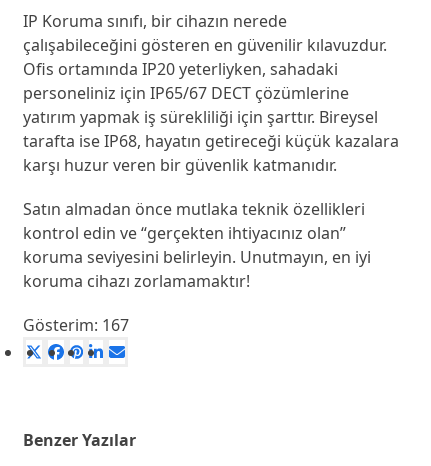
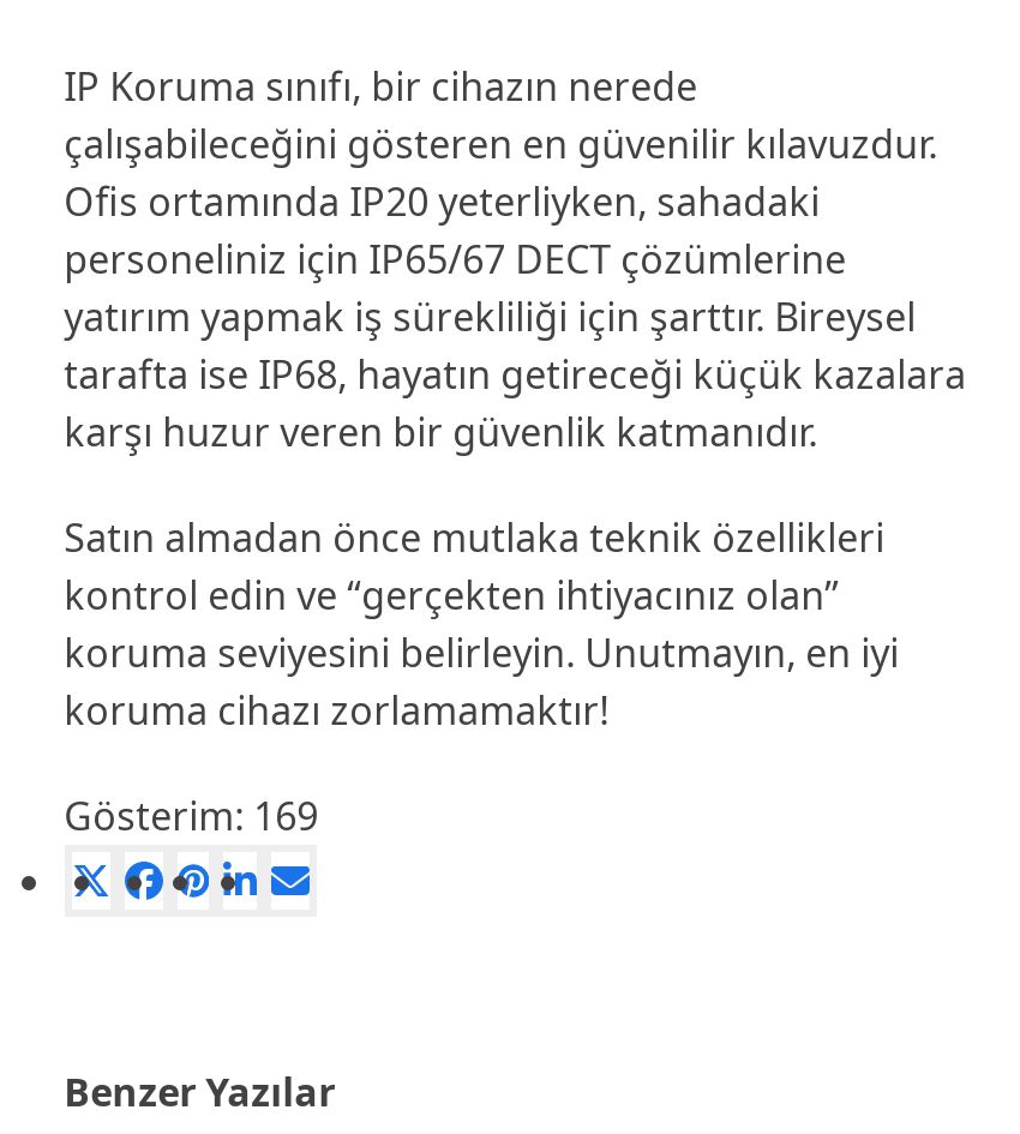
- Gösterim: 167
+ Gösterim: 169
